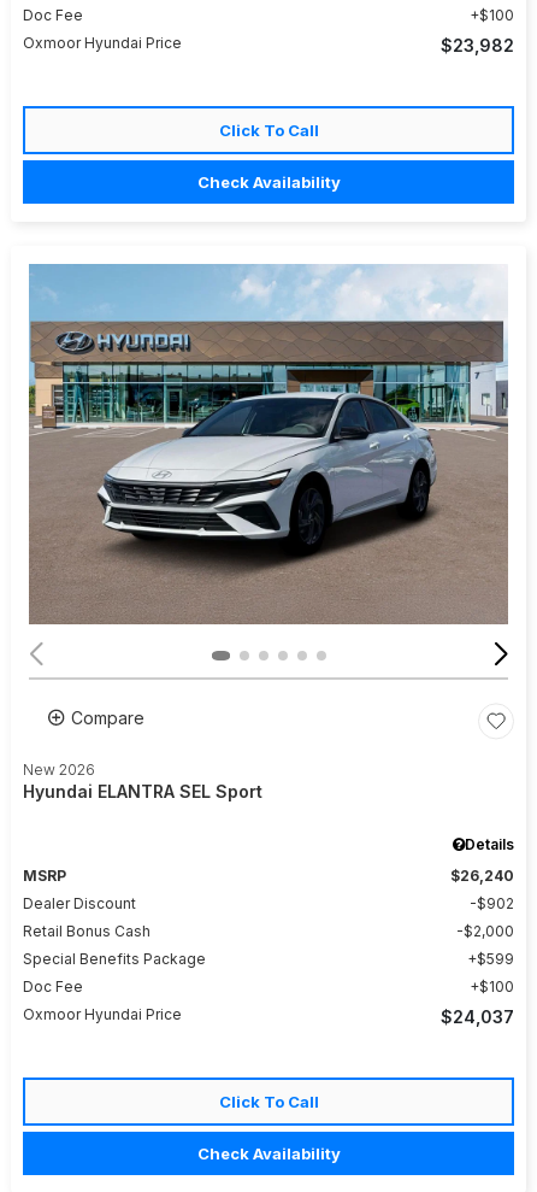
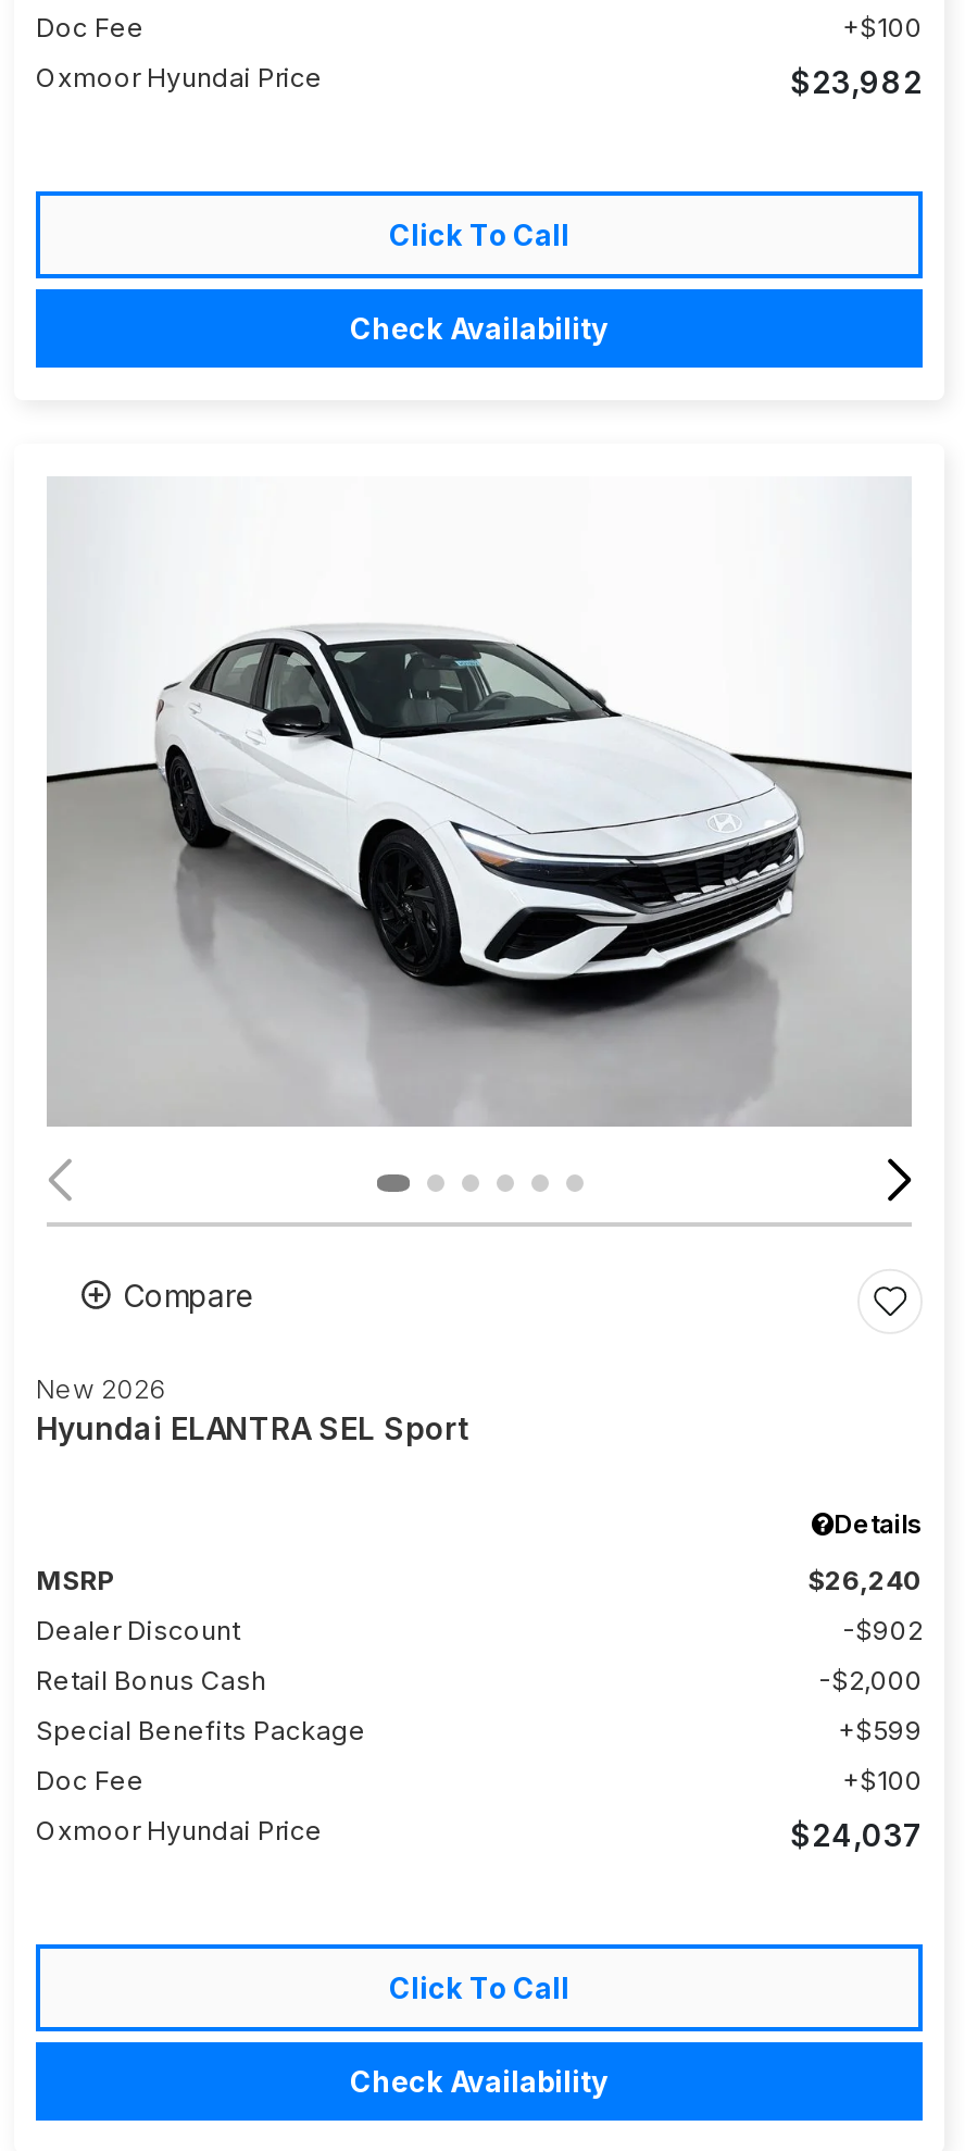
- [image]
+ [image]
